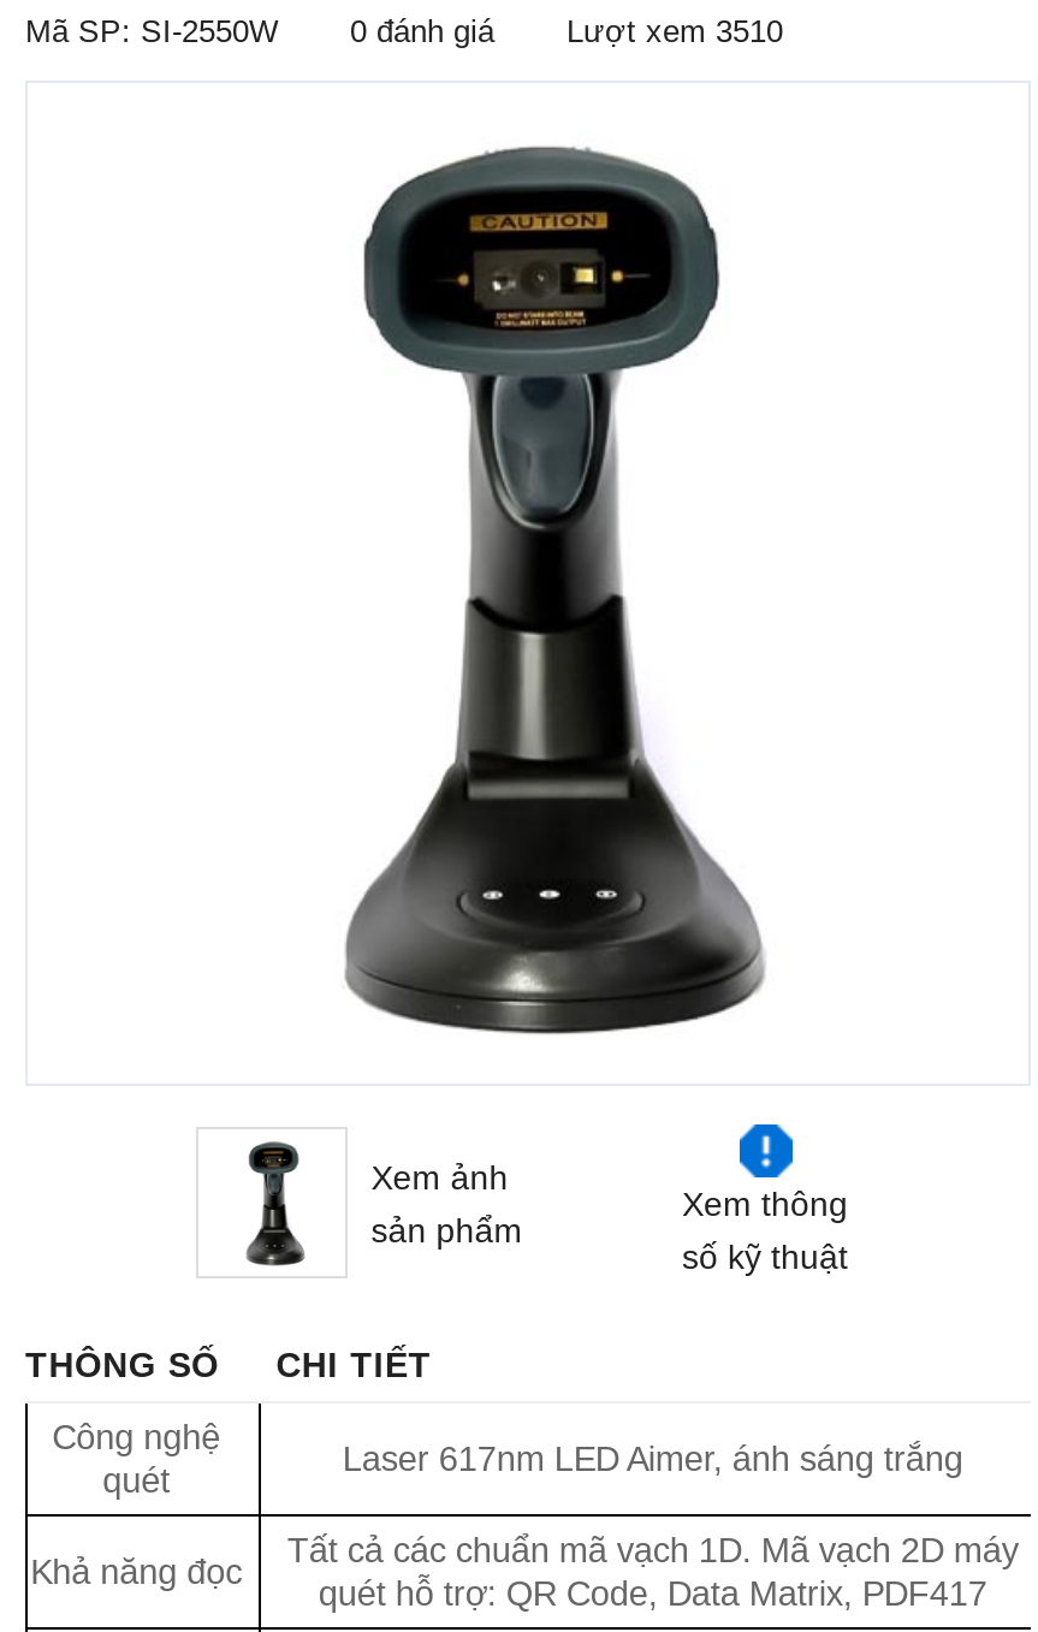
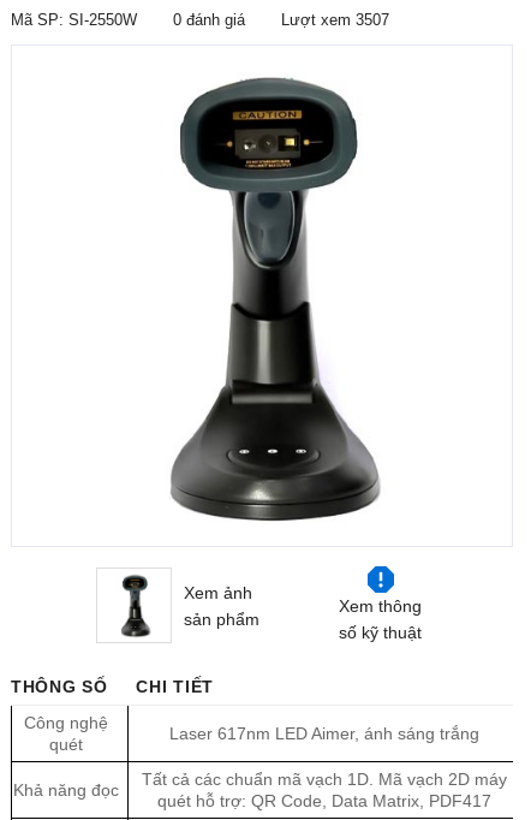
- Mã SP: SI-2550W 0 đánh giá Lượt xem 3510
+ Mã SP: SI-2550W 0 đánh giá Lượt xem 3507
